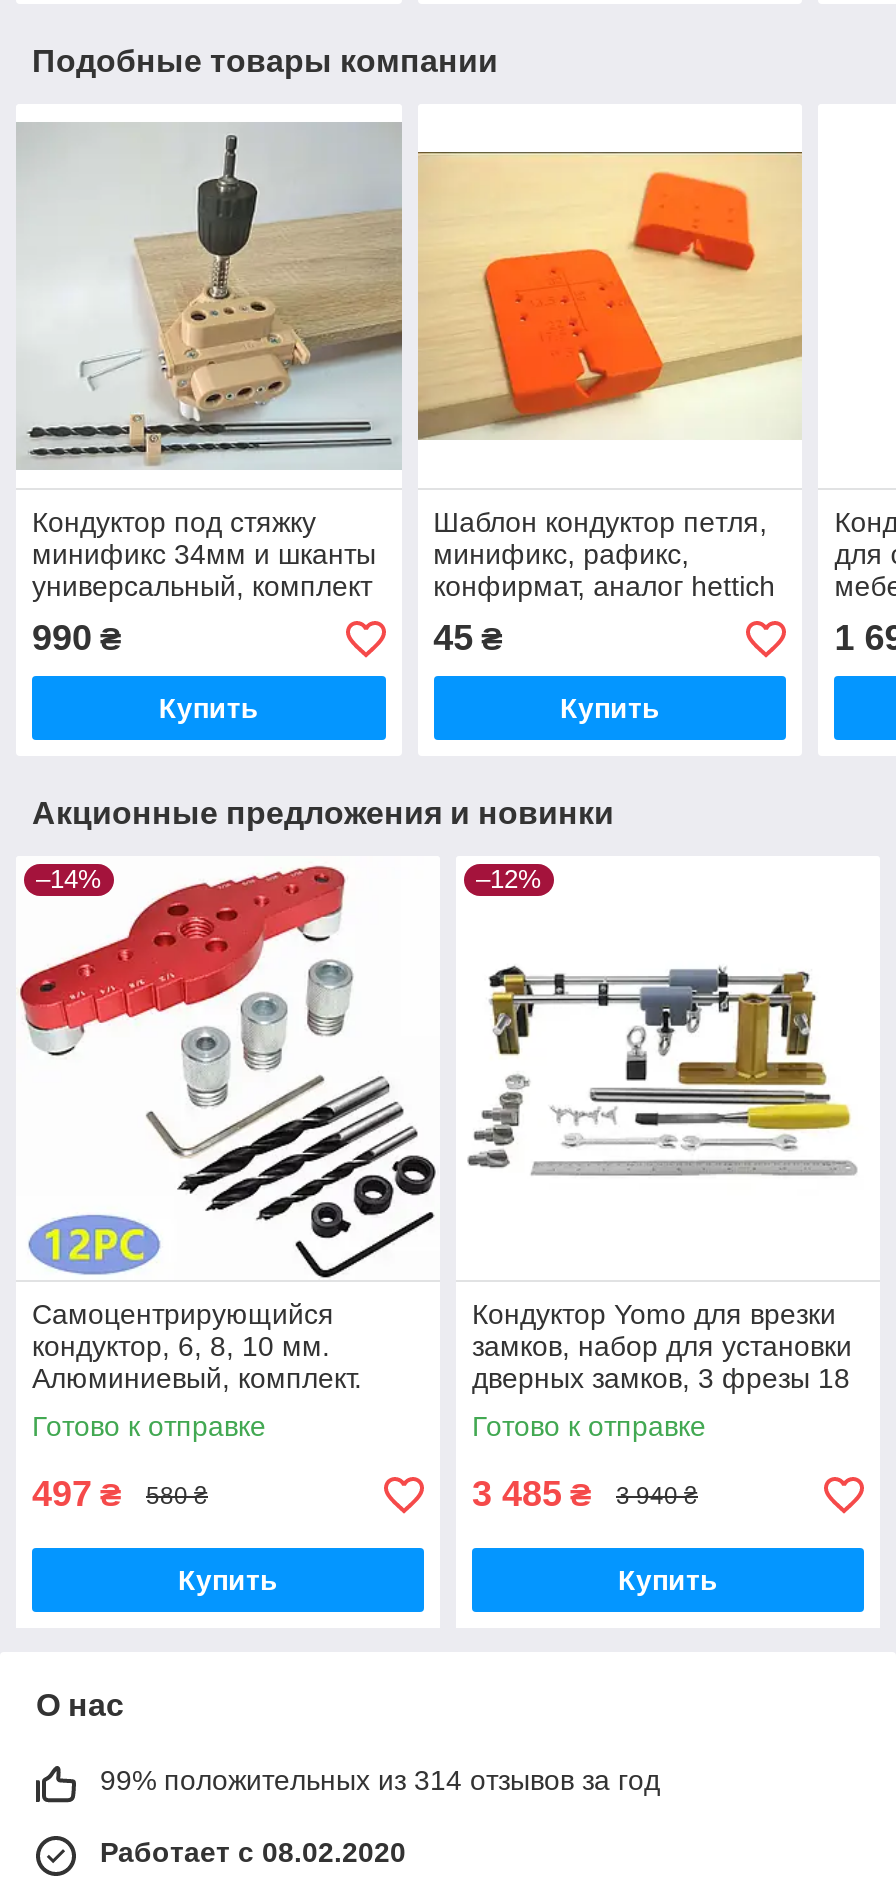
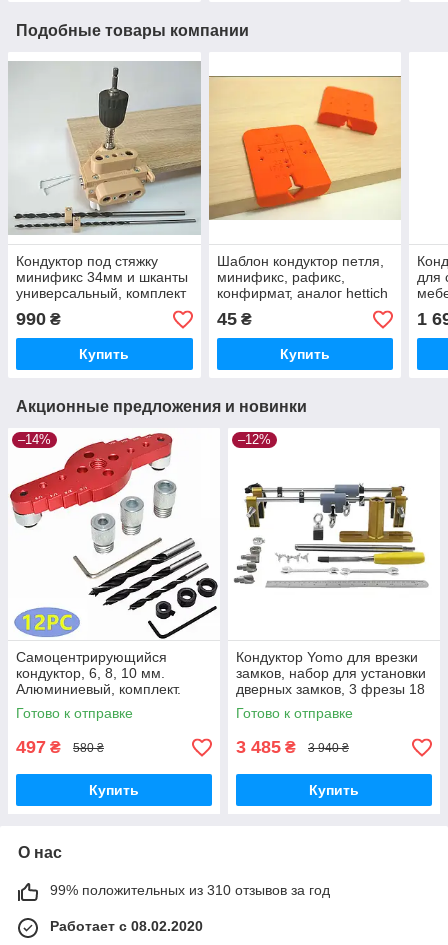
- 99% положительных из 314 отзывов за год
+ 99% положительных из 310 отзывов за год
